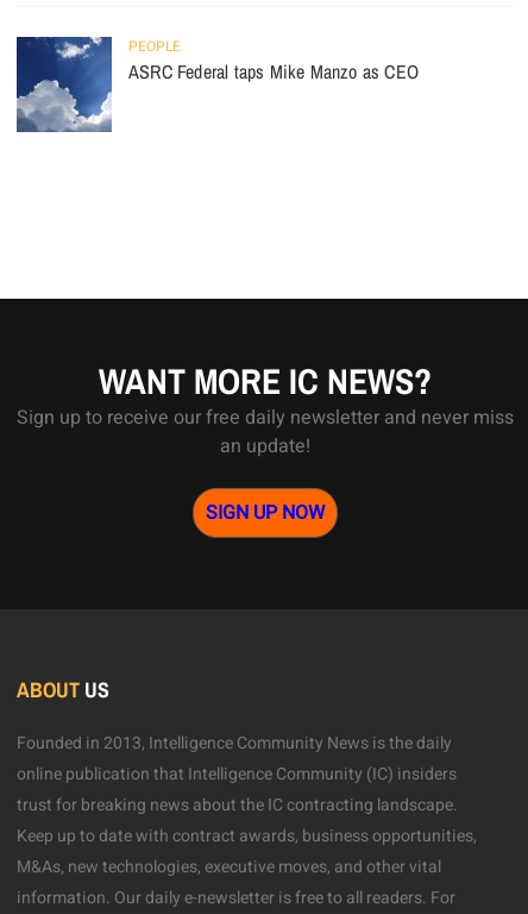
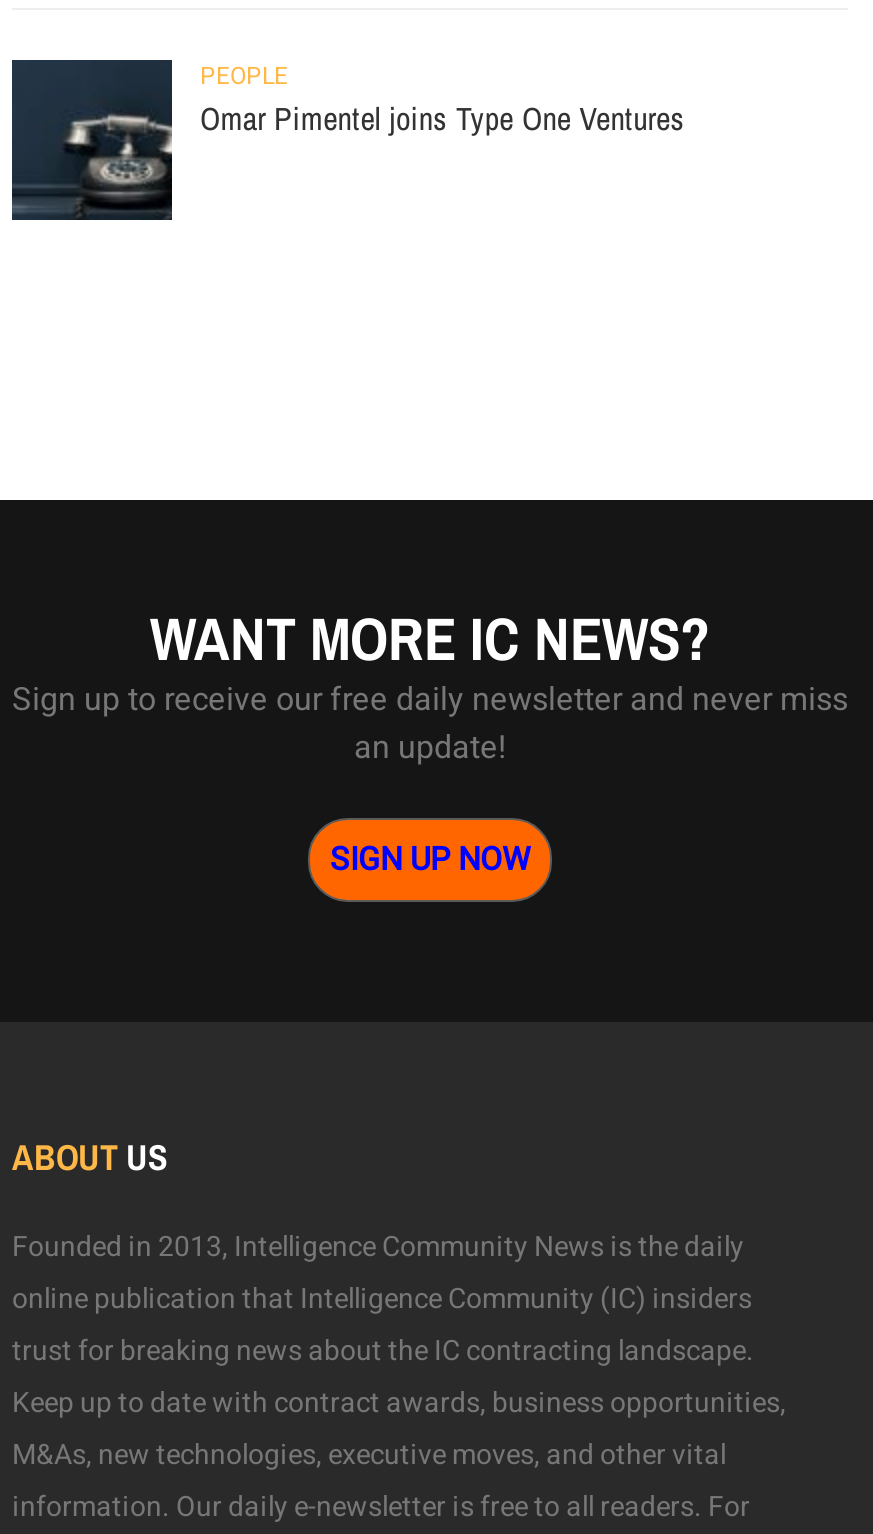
- [image]
- ASRC Federal taps Mike Manzo as CEO
+ [image]
+ Omar Pimentel joins Type One Ventures
